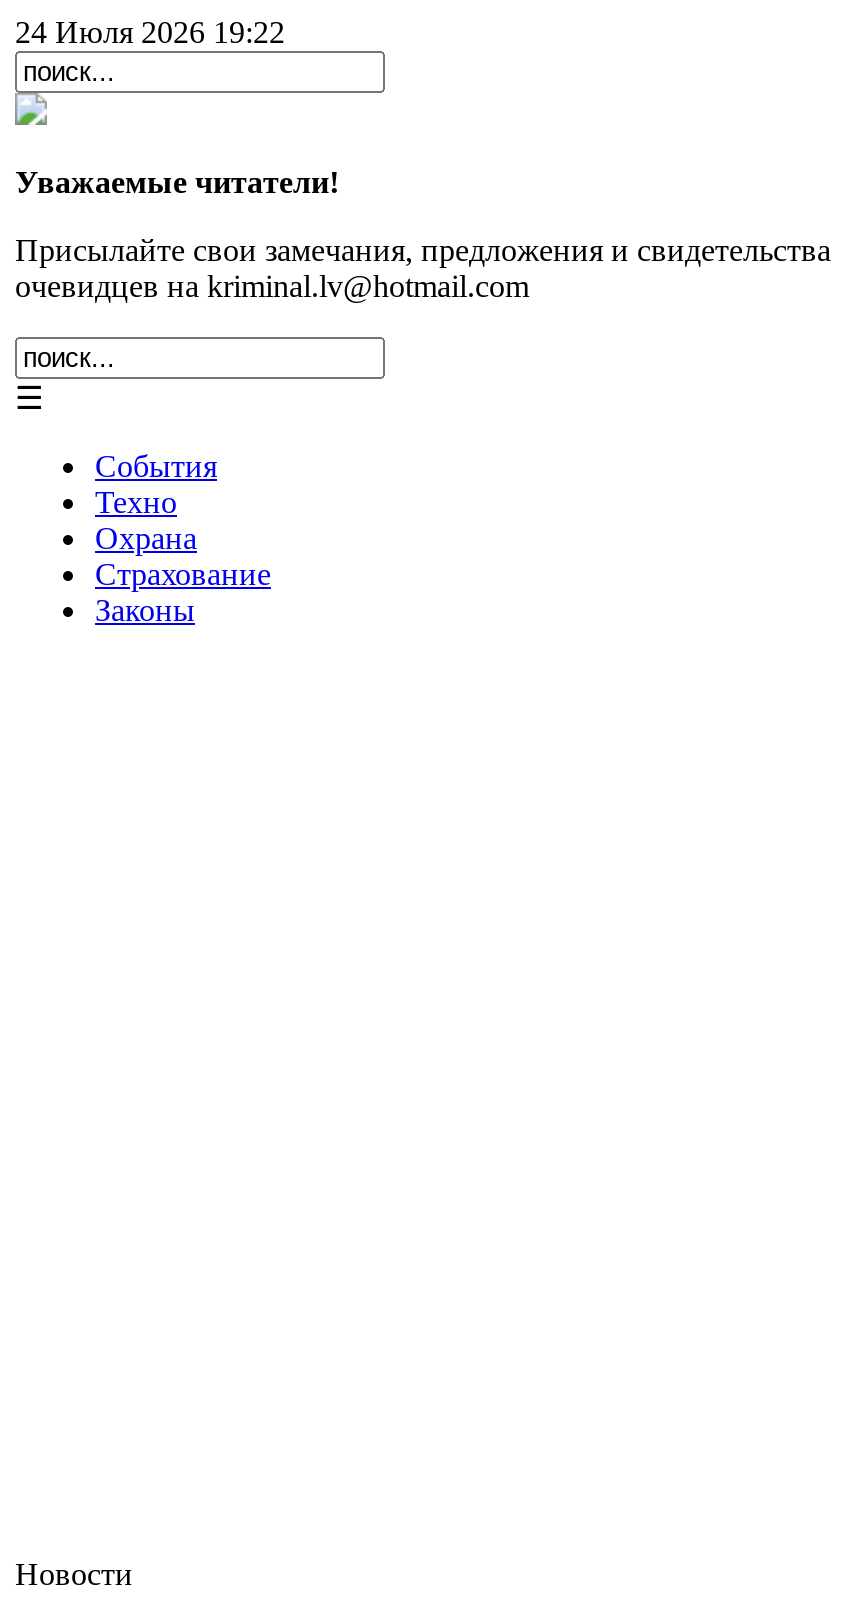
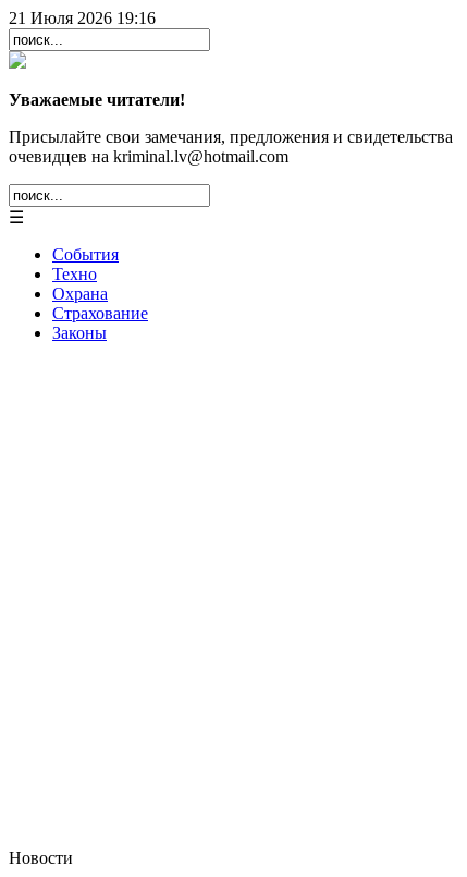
- 24 Июля 2026 19:22
+ 21 Июля 2026 19:16
